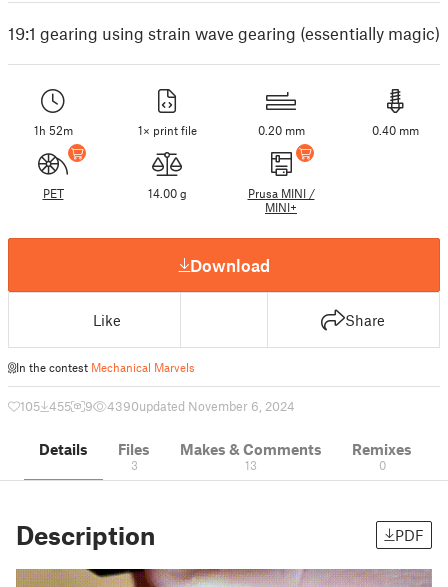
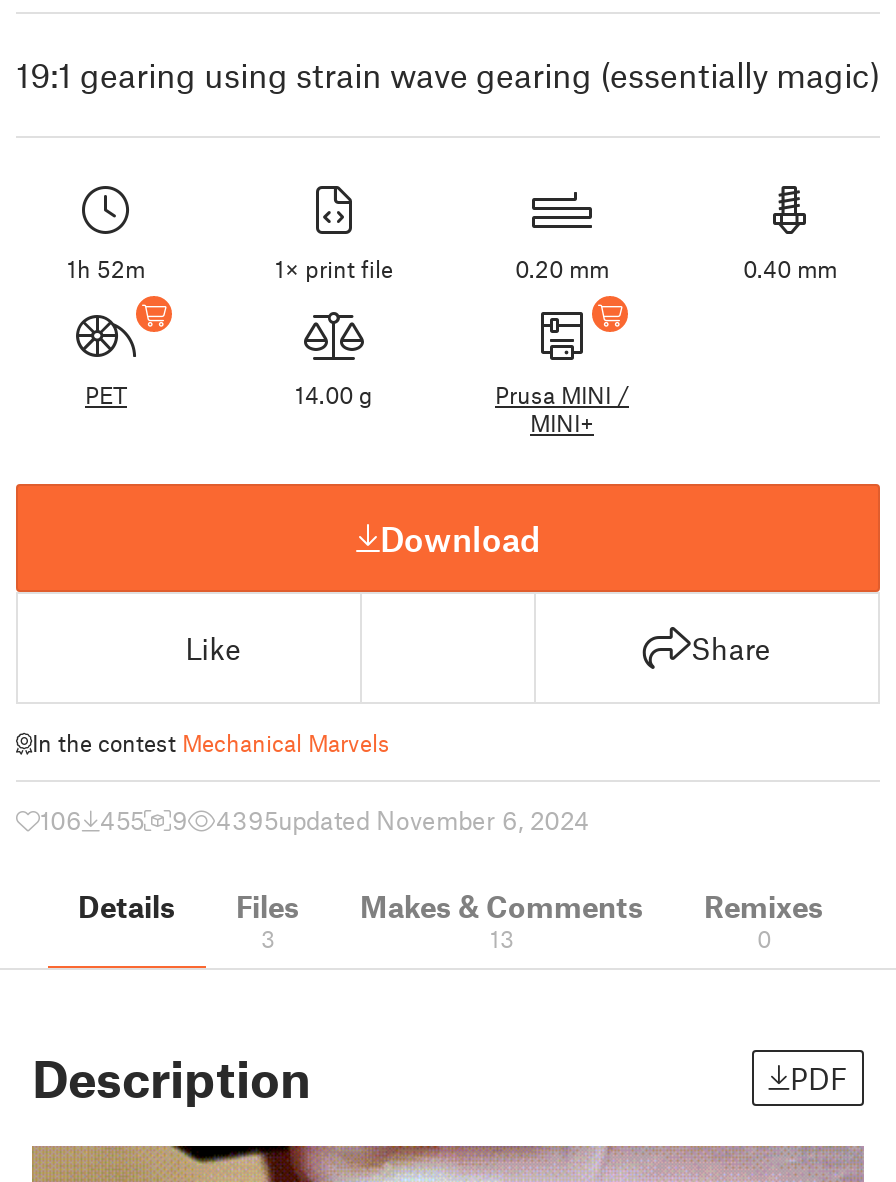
- 105 455
+ 106 455

- 4390updated November 6, 2024
+ 4395updated November 6, 2024
